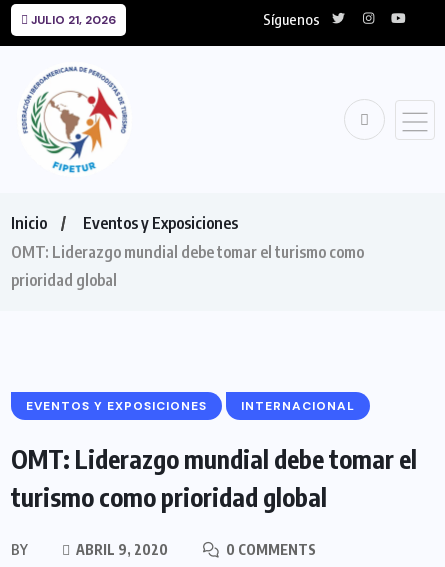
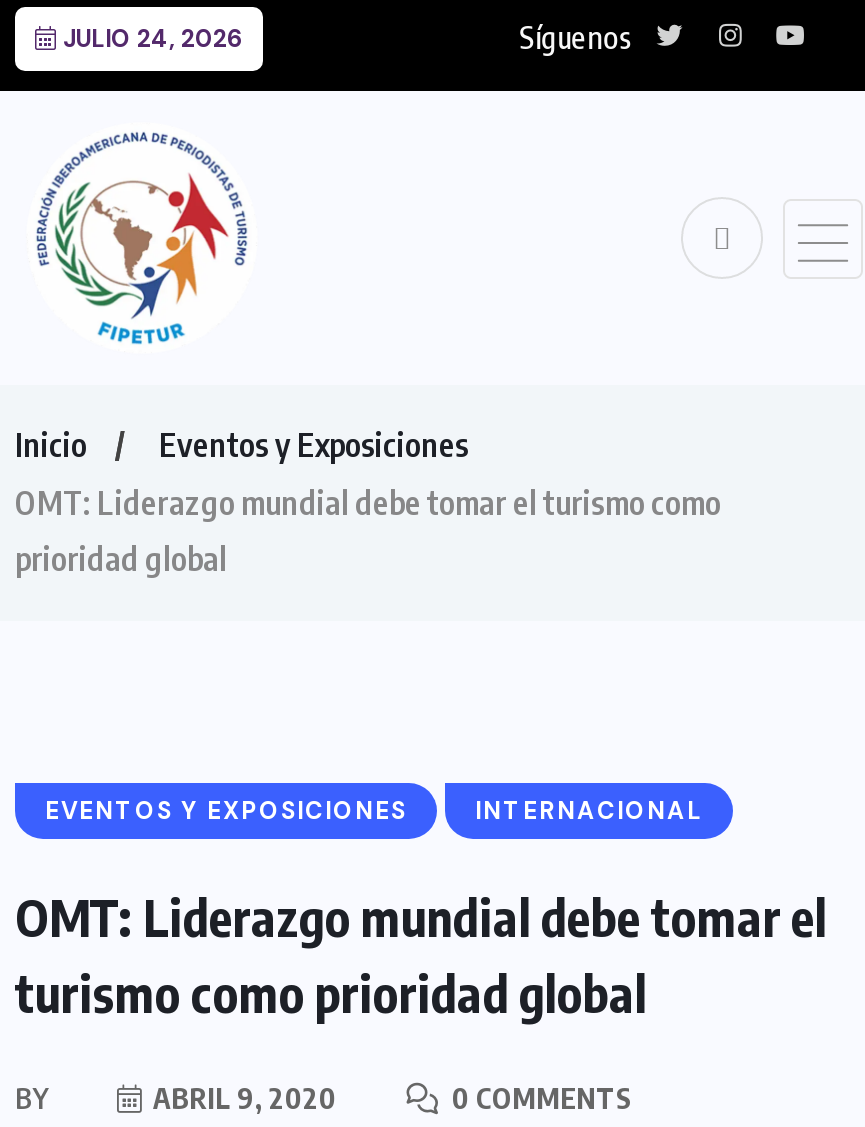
- JULIO 21, 2026
+ JULIO 24, 2026
